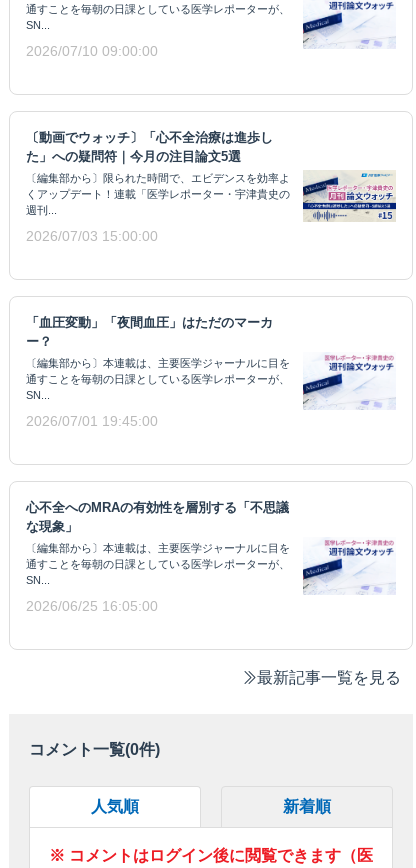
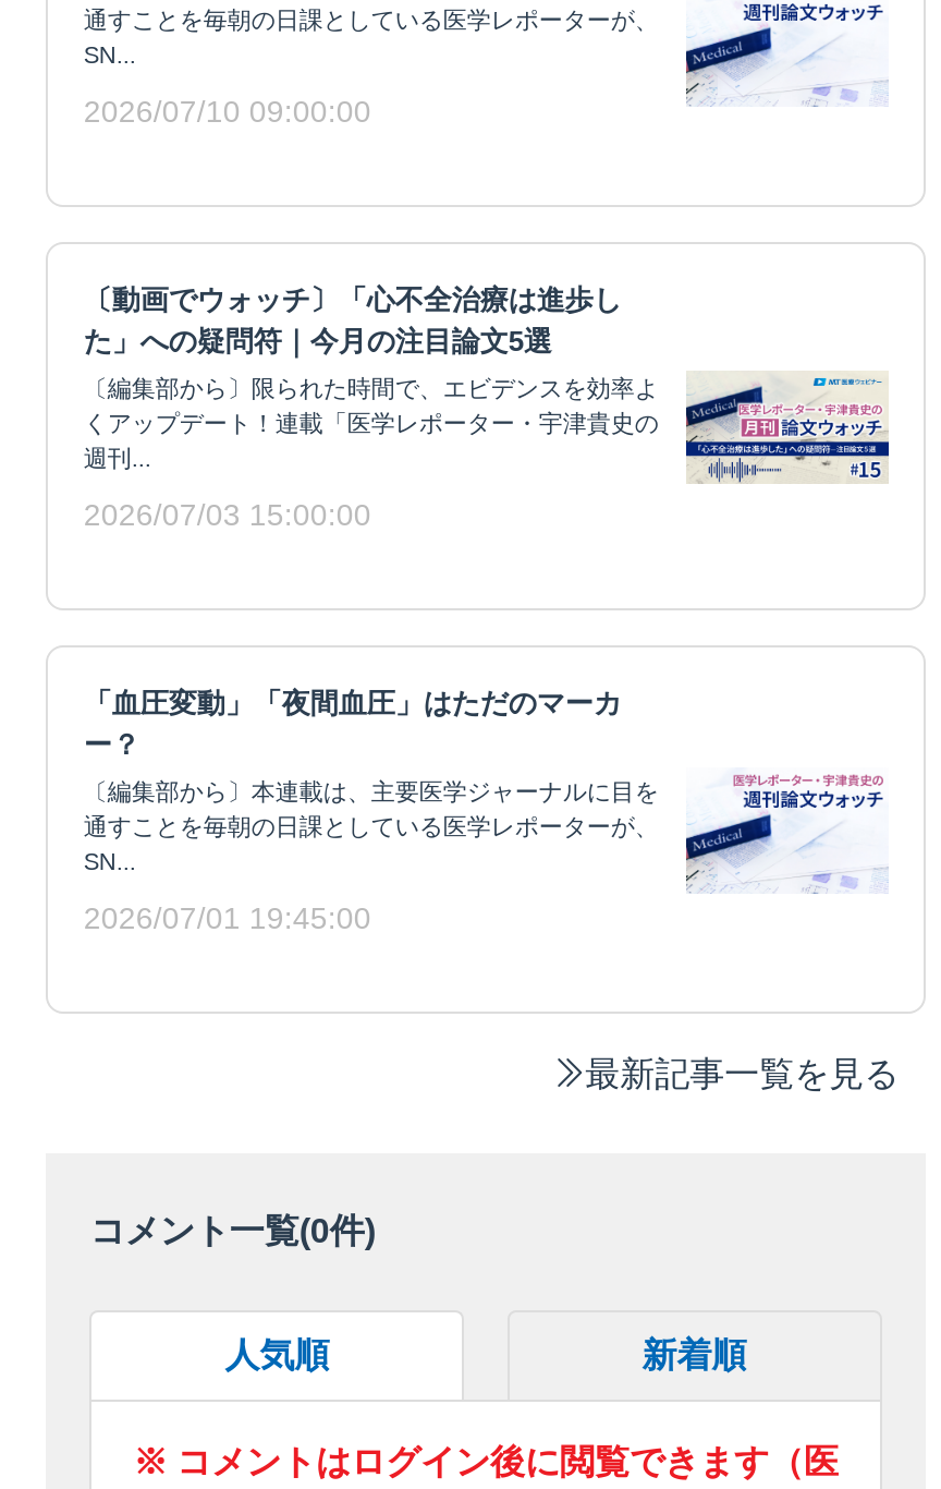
- 心不全へのMRAの有効性を層別する「不思議
- な現象」
- 〔編集部から〕本連載は、主要医学ジャーナルに目を
- 通すことを毎朝の日課としている医学レポーターが、
- SN...
- 2026/06/25 16:05:00
